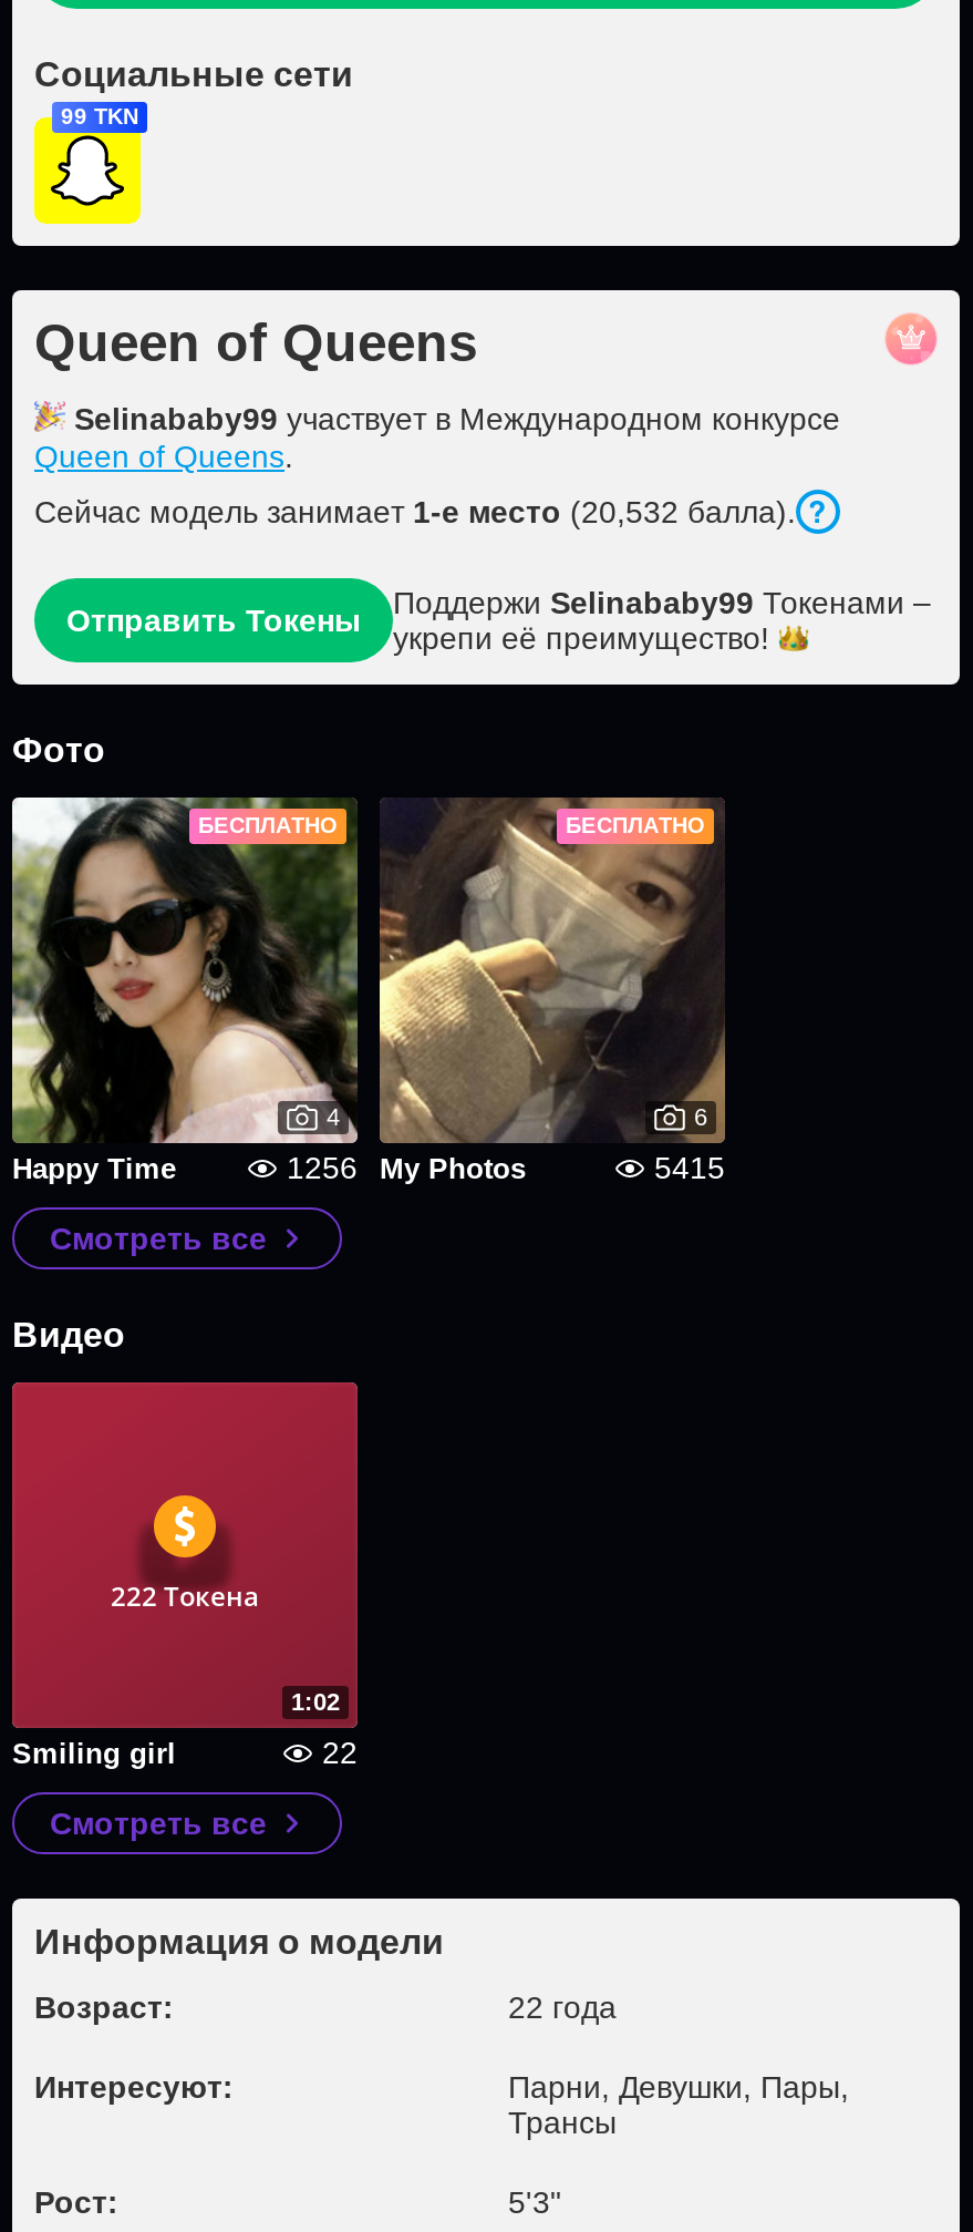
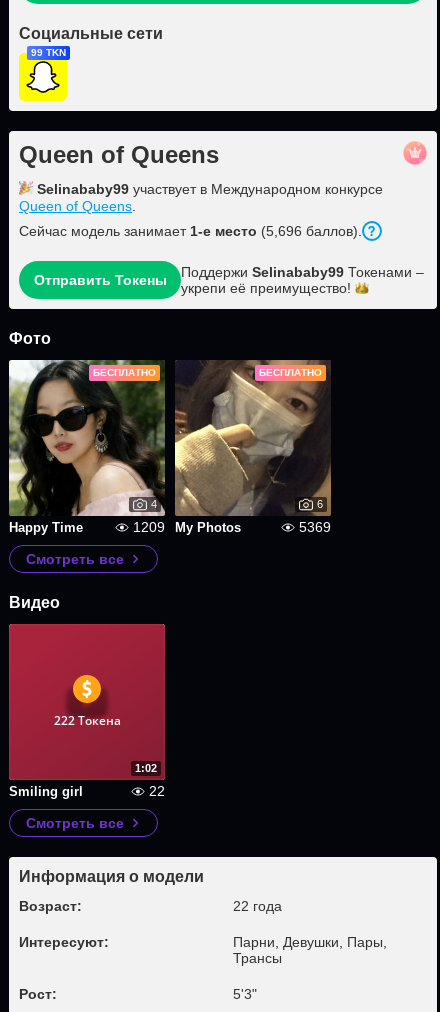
- Сейчас модель занимает 1‑е место (20,532 балла).
+ Сейчас модель занимает 1‑е место (5,696 баллов).

- 1256 My Photos
+ 1209 My Photos

- 5415
+ 5369
